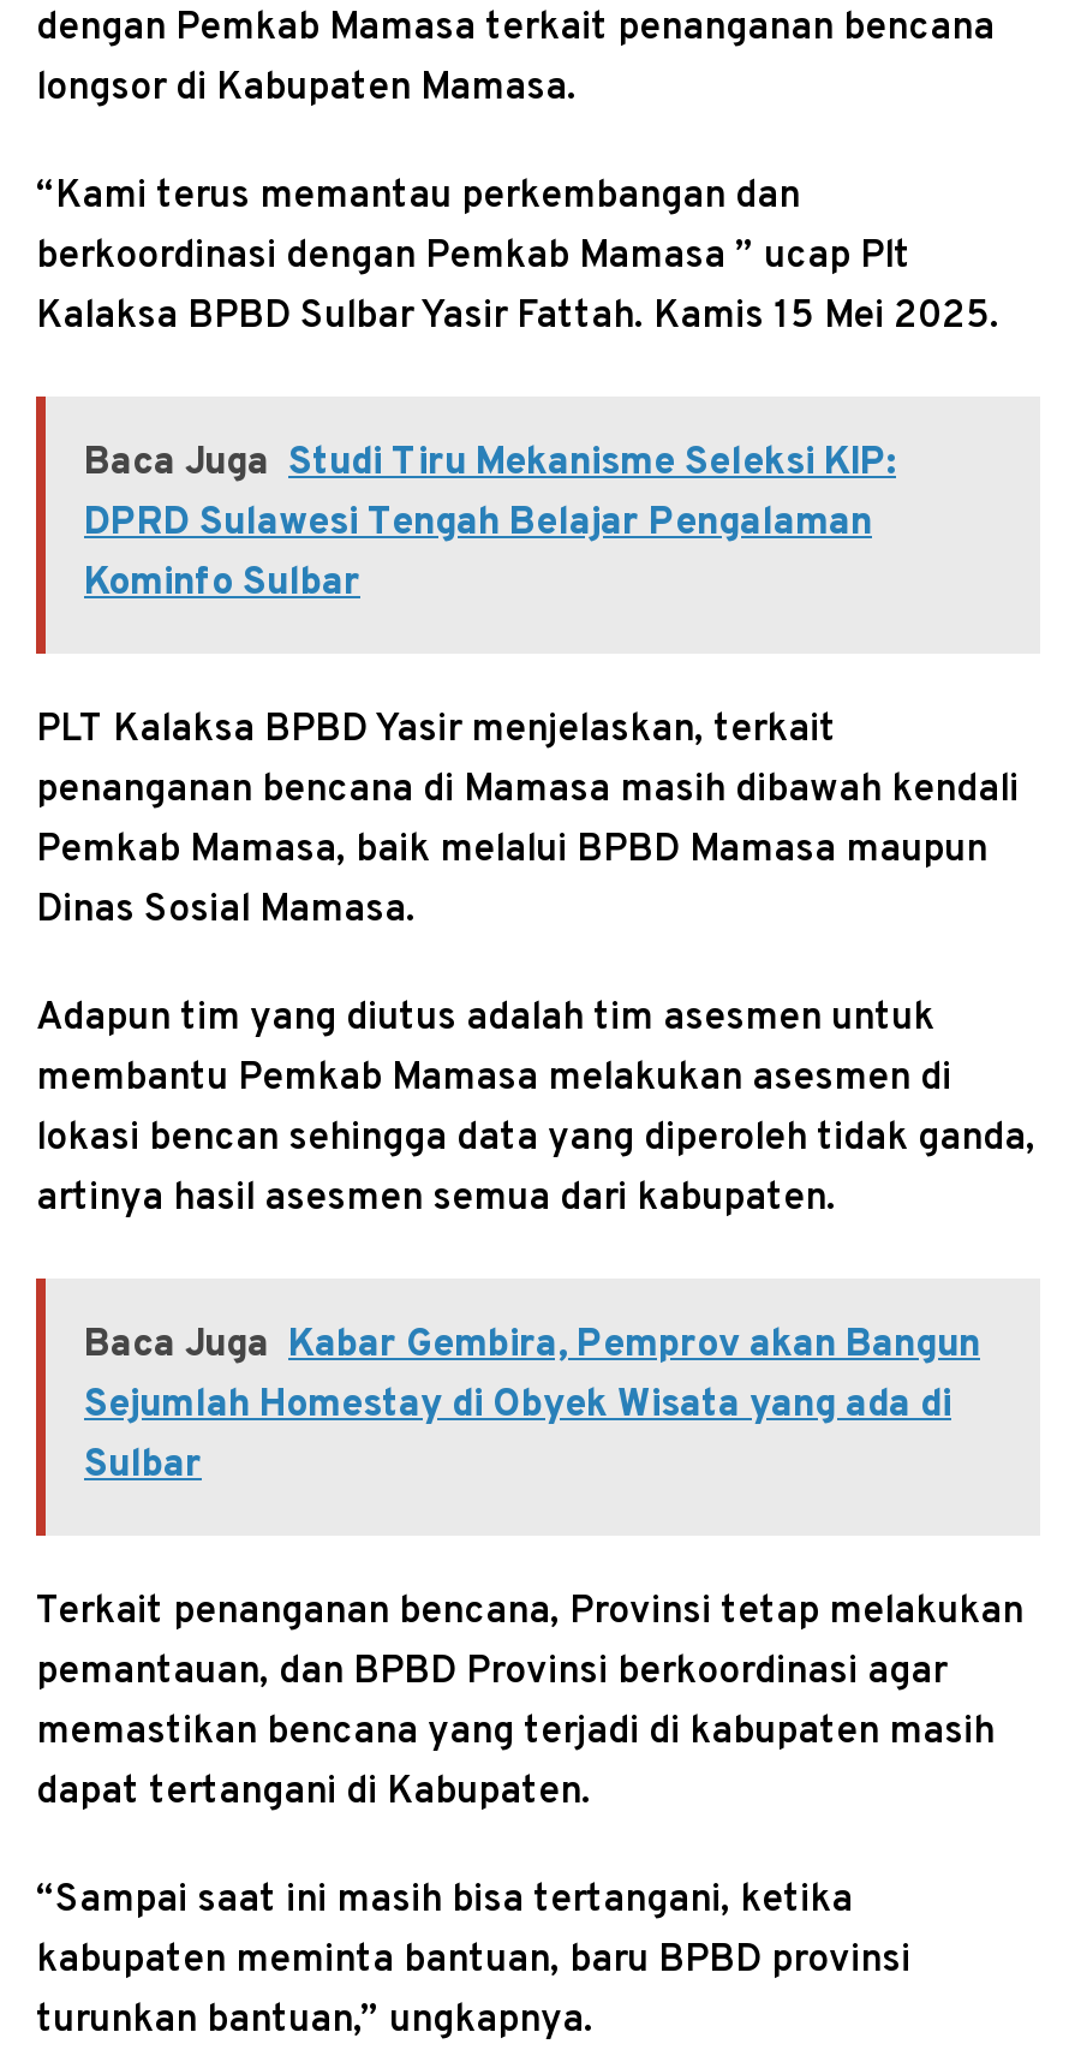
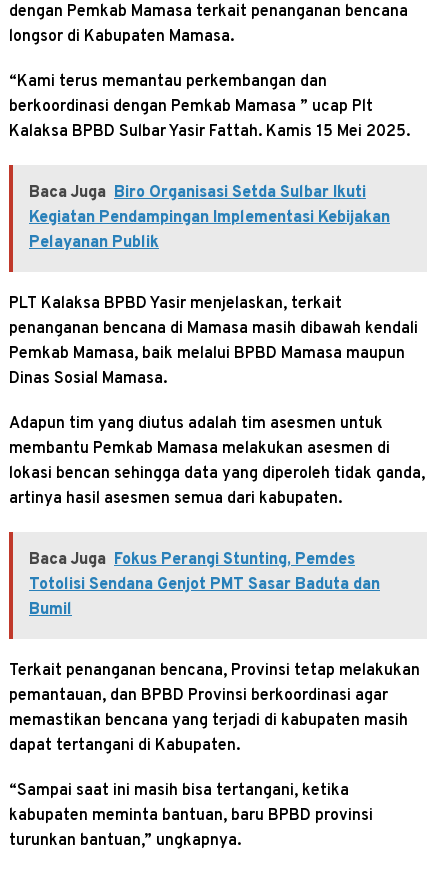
- Baca Juga Studi Tiru Mekanisme Seleksi KIP:
- DPRD Sulawesi Tengah Belajar Pengalaman
- Kominfo Sulbar
+ Baca Juga Biro Organisasi Setda Sulbar Ikuti
+ Kegiatan Pendampingan Implementasi Kebijakan
+ Pelayanan Publik

- Baca Juga Kabar Gembira, Pemprov akan Bangun
- Sejumlah Homestay di Obyek Wisata yang ada di
- Sulbar
+ Baca Juga Fokus Perangi Stunting, Pemdes
+ Totolisi Sendana Genjot PMT Sasar Baduta dan
+ Bumil
